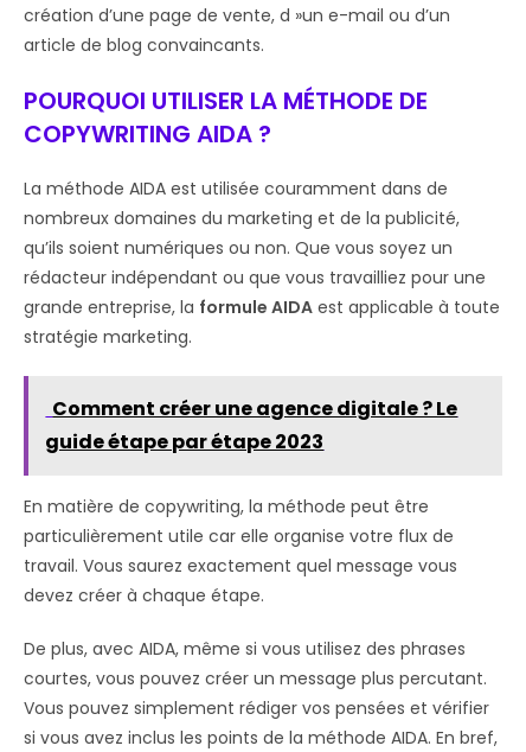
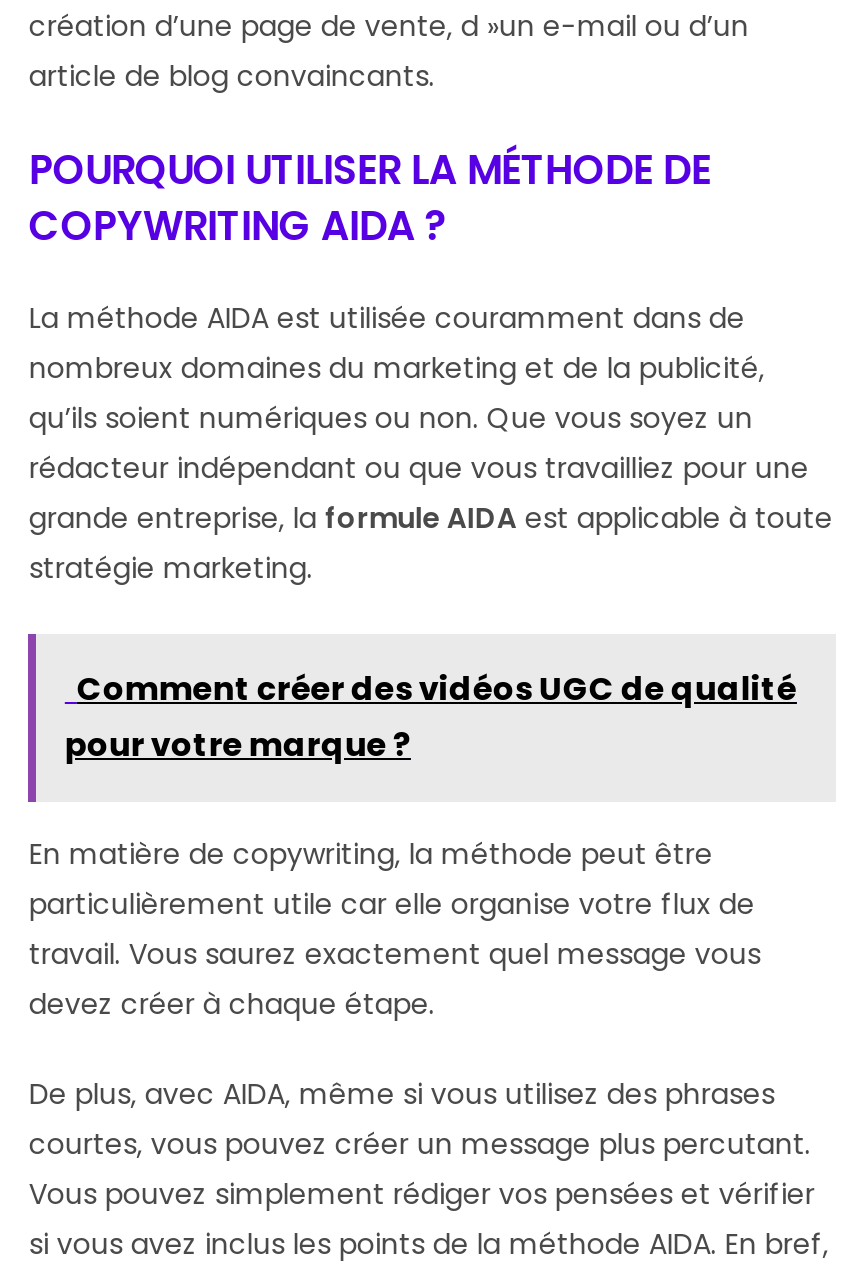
- Comment créer une agence digitale ? Le
- guide étape par étape 2023
+ Comment créer des vidéos UGC de qualité
+ pour votre marque ?
